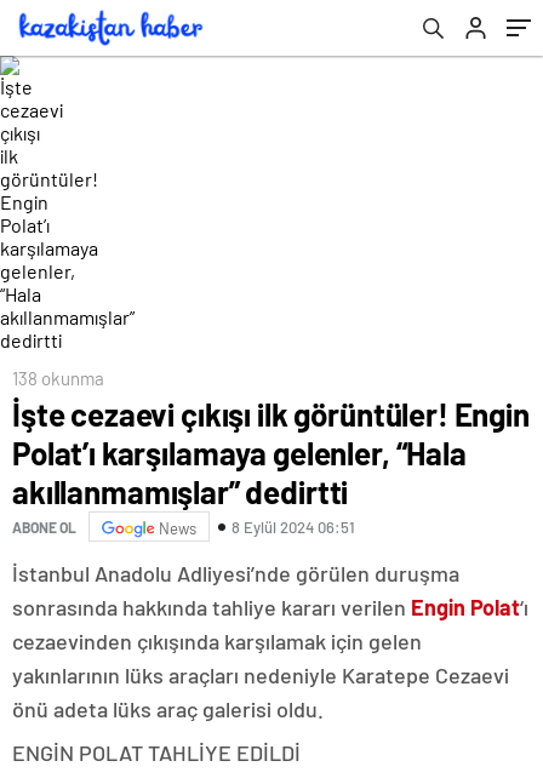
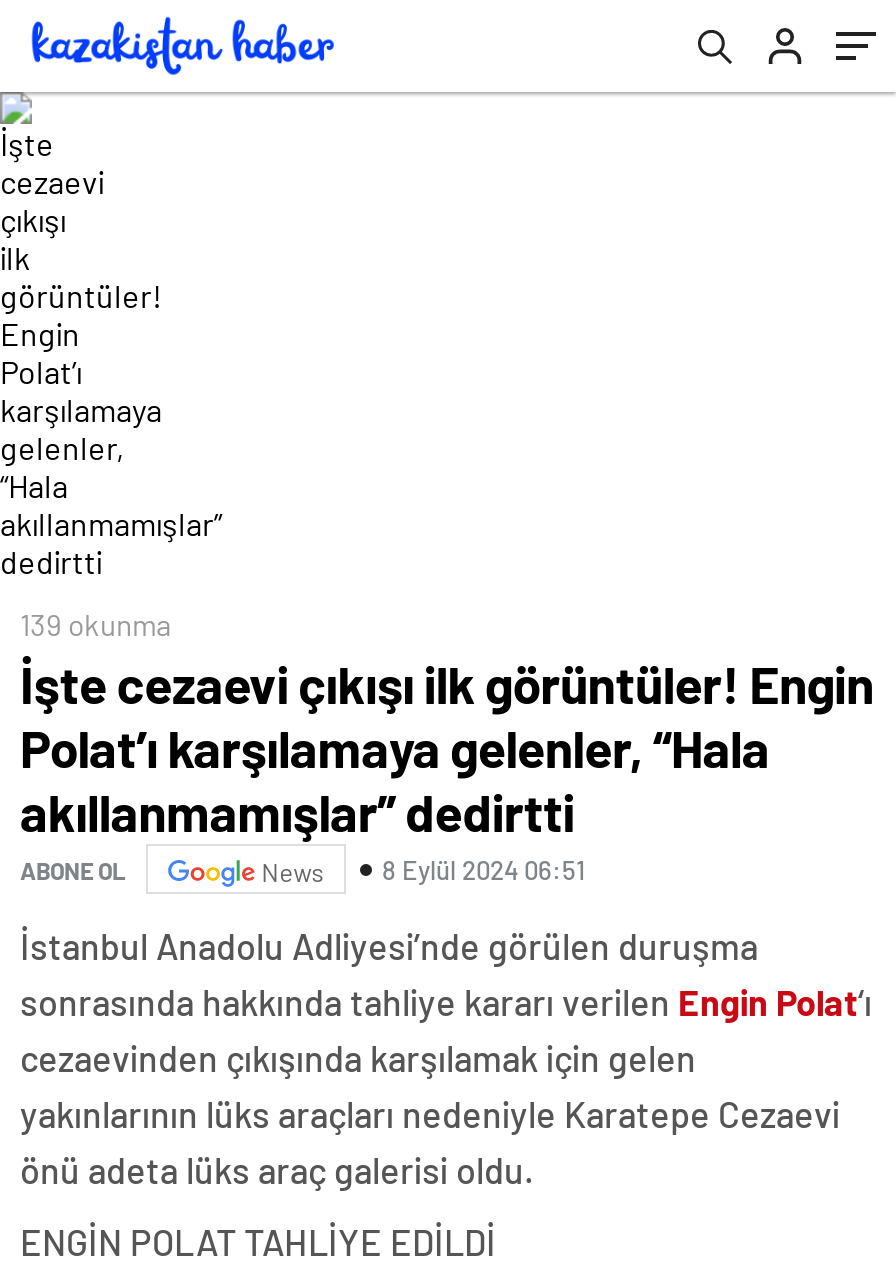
- 138 okunma
+ 139 okunma
